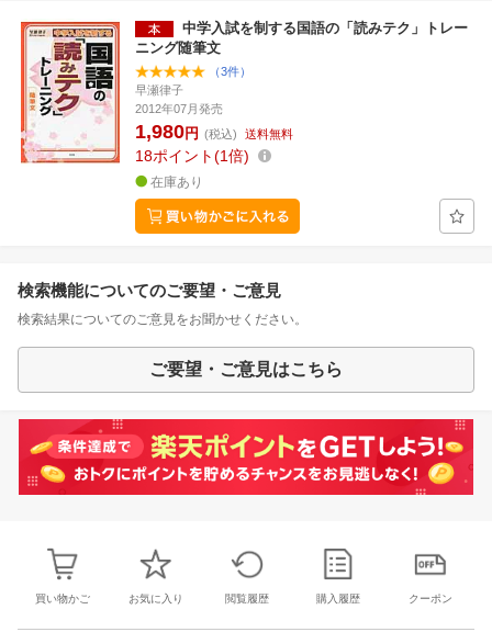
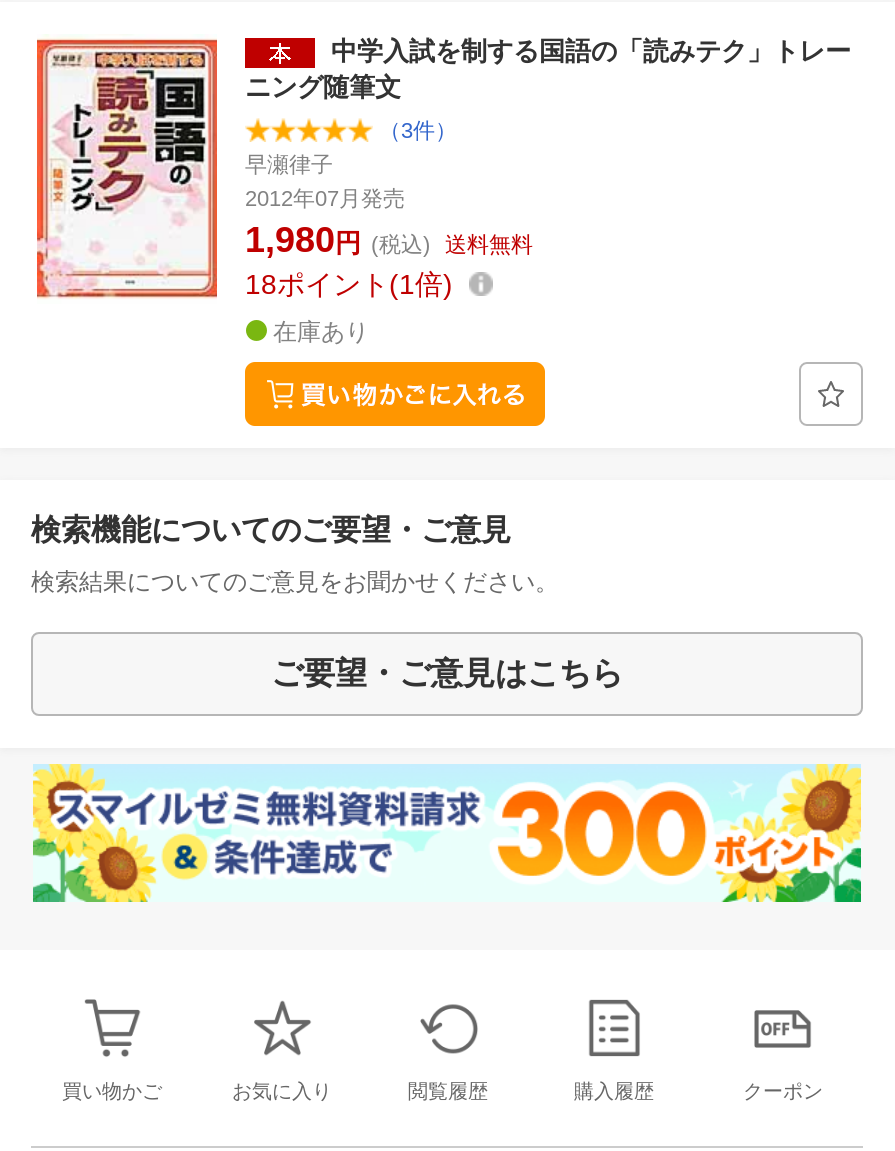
- [image]
+ [image]
